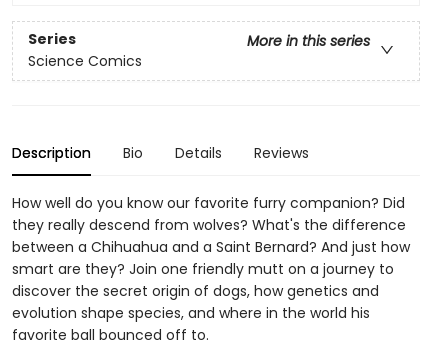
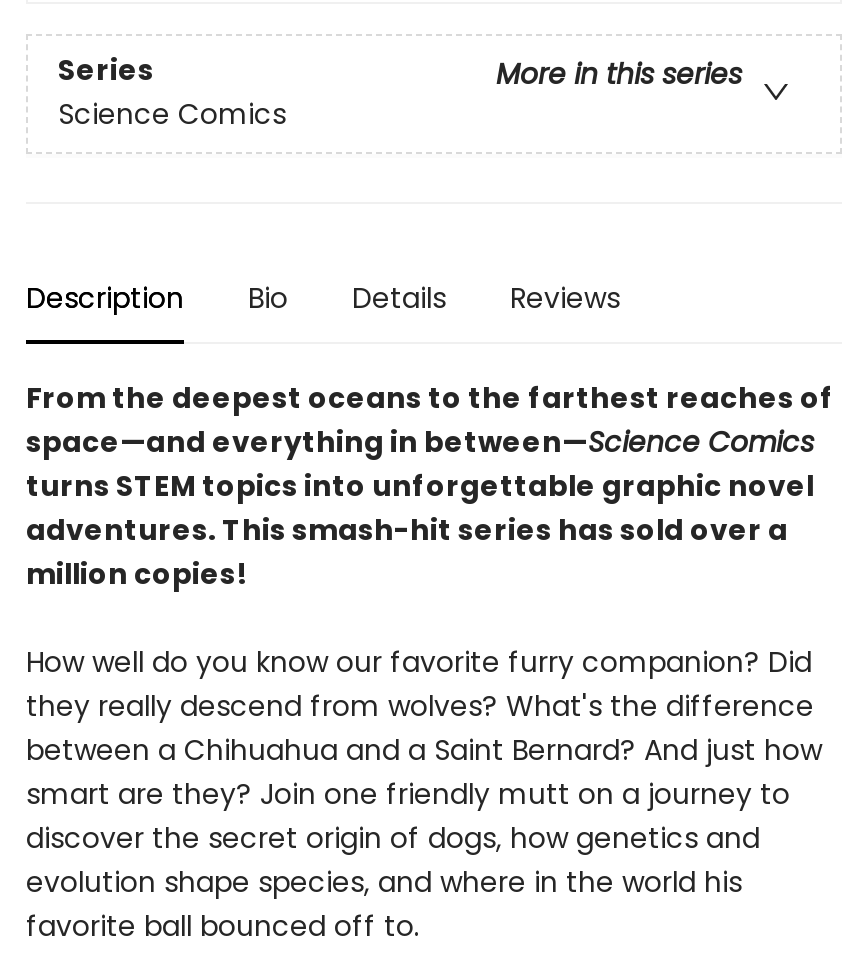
+ From the deepest oceans to the farthest reaches of
+ space—and everything in between—Science Comics
+ turns STEM topics into unforgettable graphic novel
+ adventures. This smash-hit series has sold over a
+ million copies!
